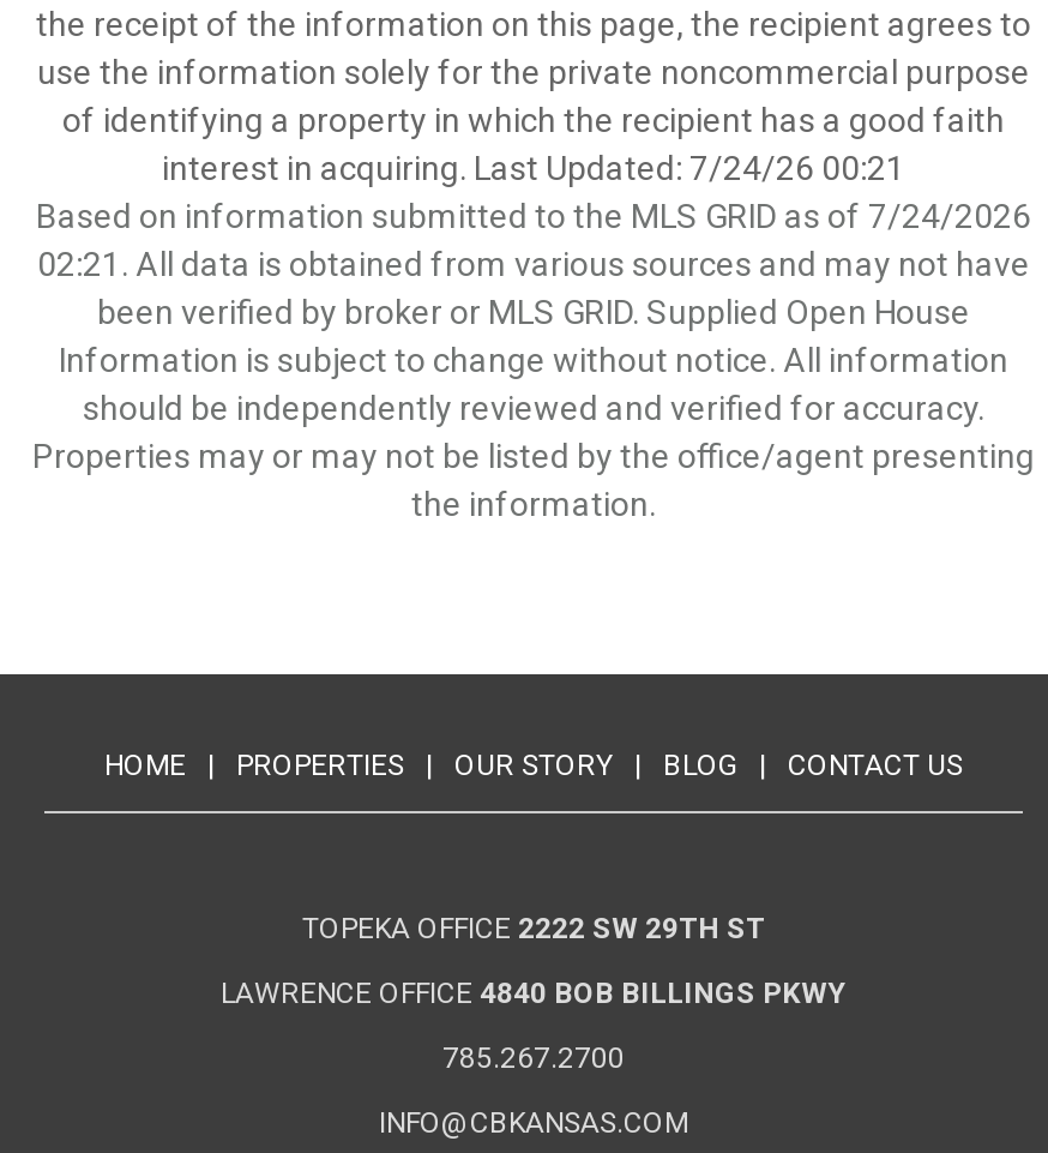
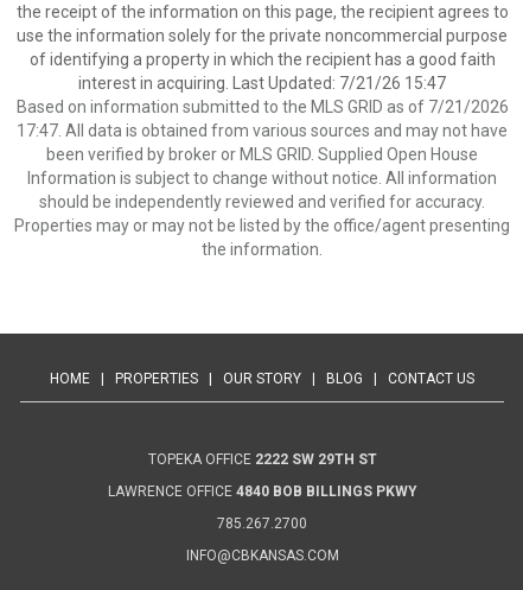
- interest in acquiring. Last Updated: 7/24/26 00:21
+ interest in acquiring. Last Updated: 7/21/26 15:47

- Based on information submitted to the MLS GRID as of 7/24/2026
+ Based on information submitted to the MLS GRID as of 7/21/2026

- 02:21. All data is obtained from various sources and may not have
+ 17:47. All data is obtained from various sources and may not have
